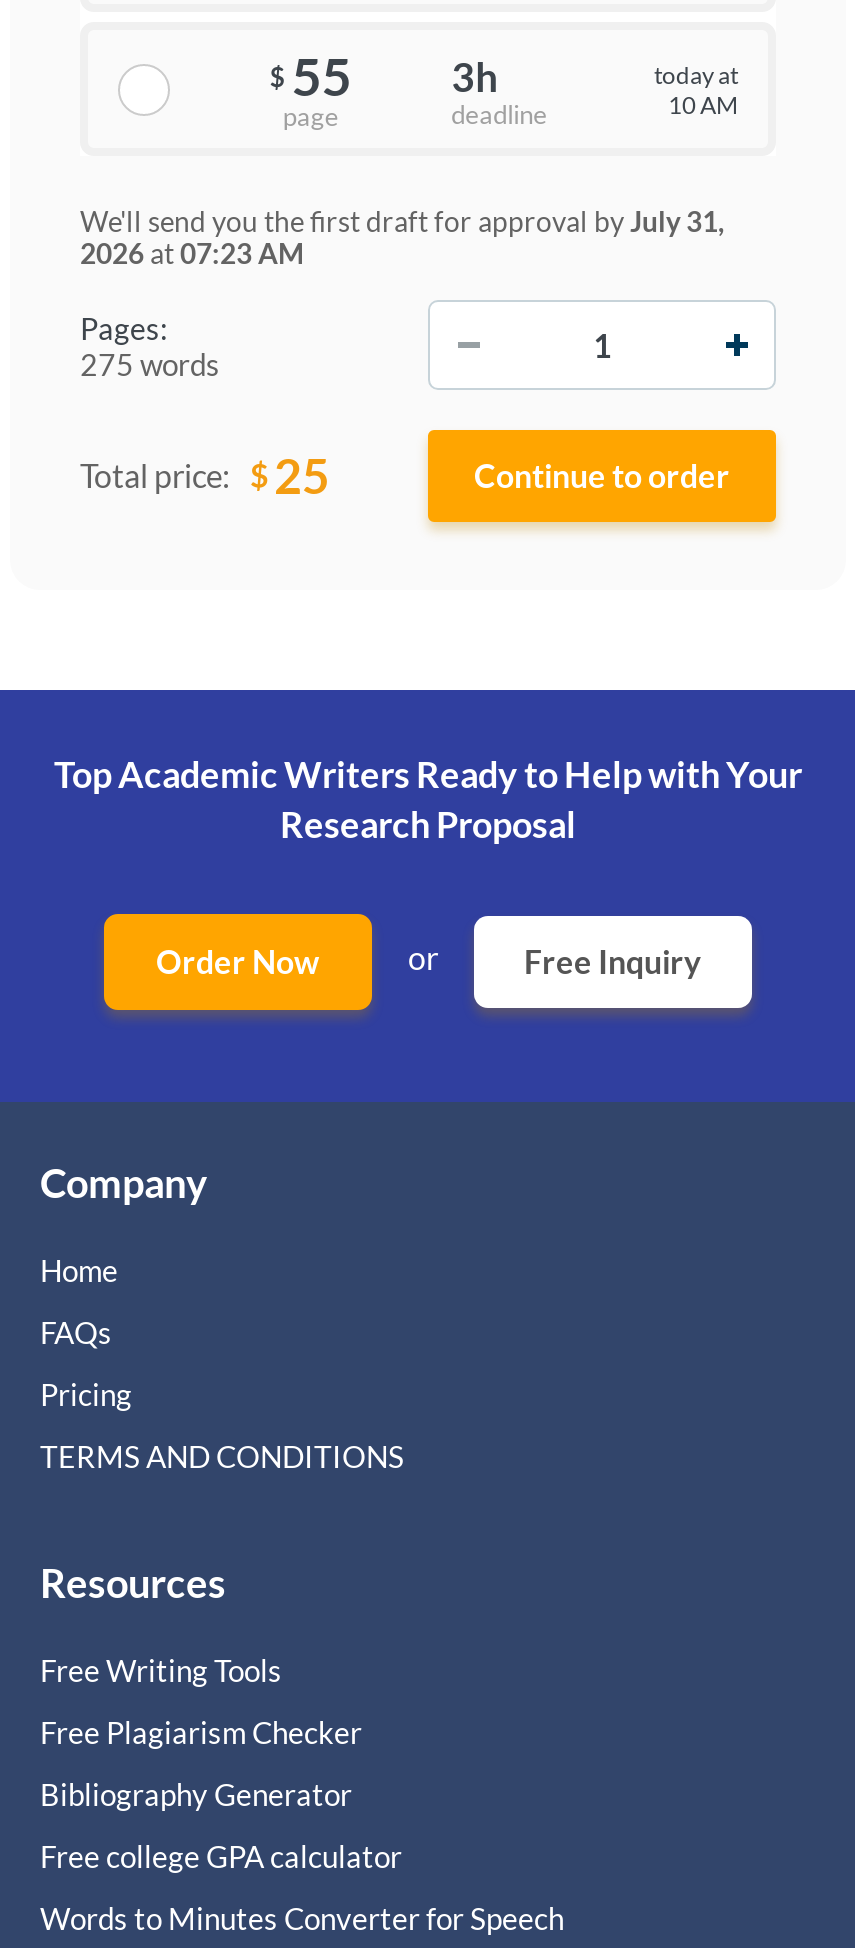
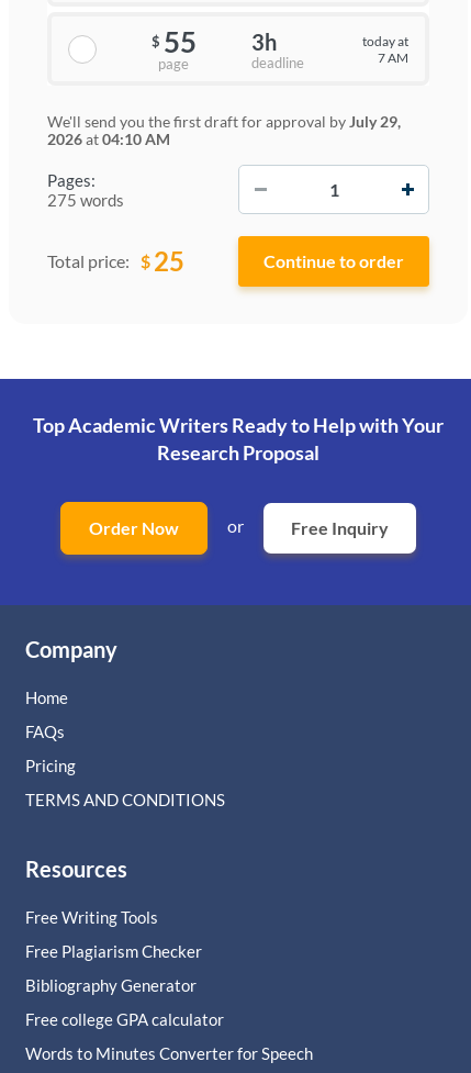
- 10 AM
+ 7 AM

- We'll send you the first draft for approval by July 31,
+ We'll send you the first draft for approval by July 29,

- 2026 at 07:23 AM
+ 2026 at 04:10 AM
